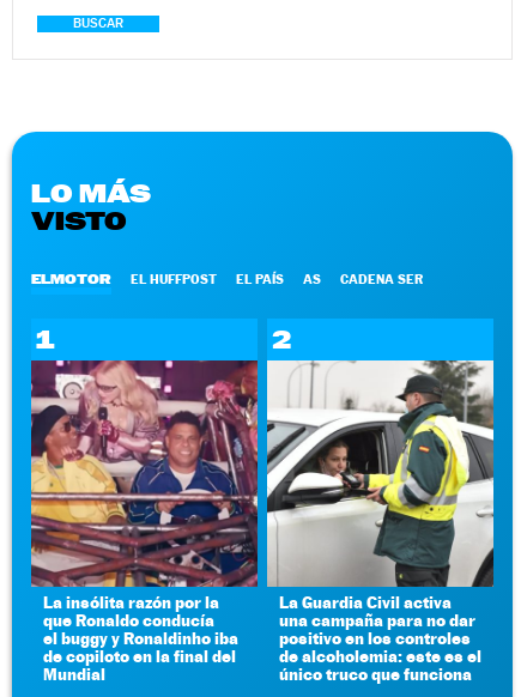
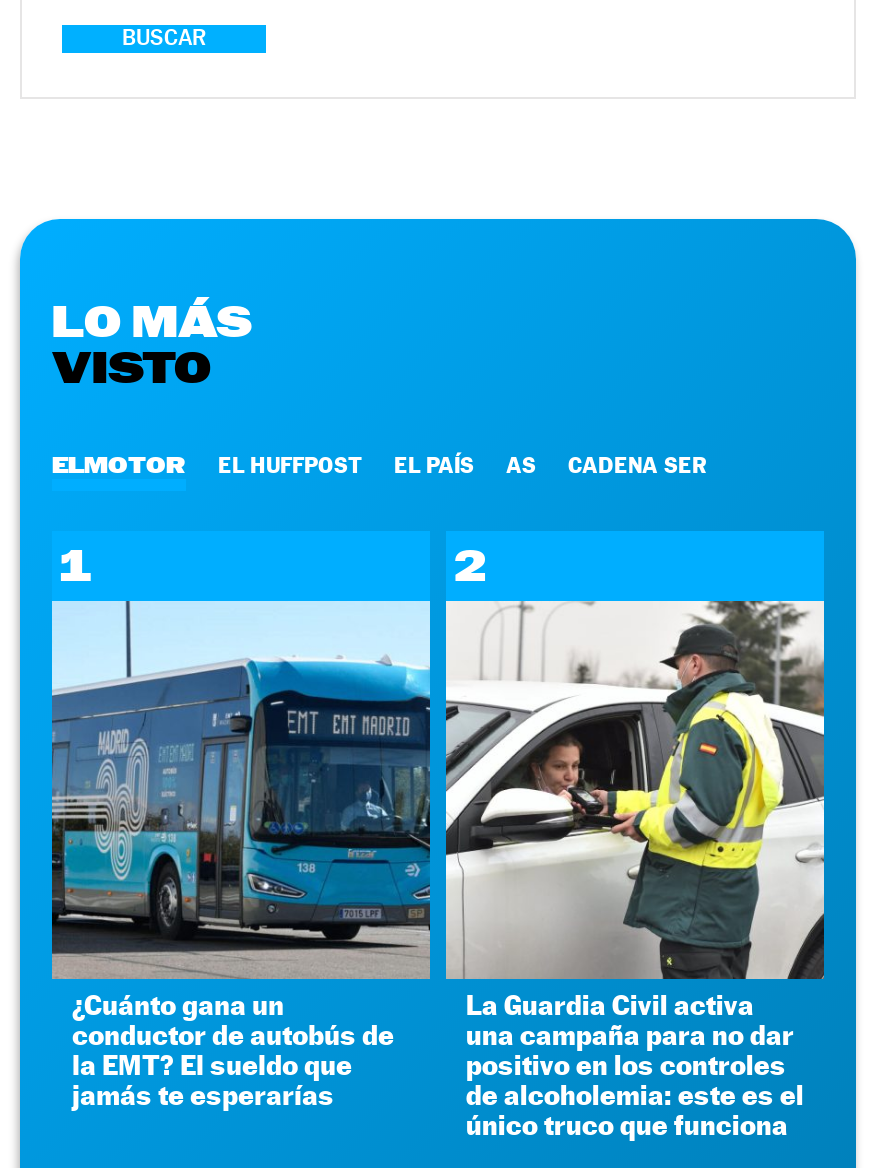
- [image]
- La insólita razón por la
- que Ronaldo conducía
- el buggy y Ronaldinho iba
- de copiloto en la final del
- Mundial
+ [image]
+ ¿Cuánto gana un
+ conductor de autobús de
+ la EMT? El sueldo que
+ jamás te esperarías
